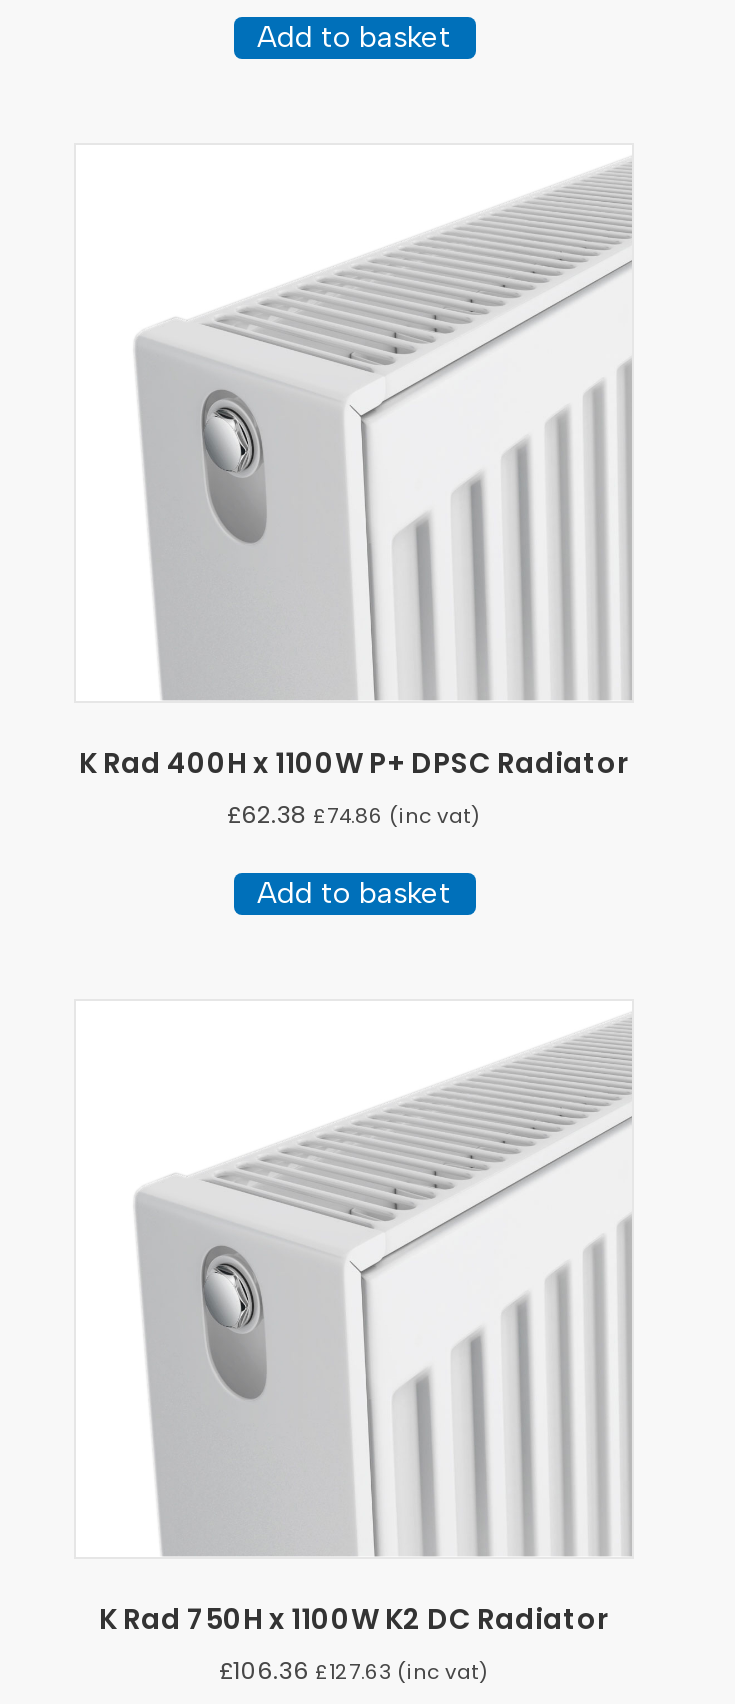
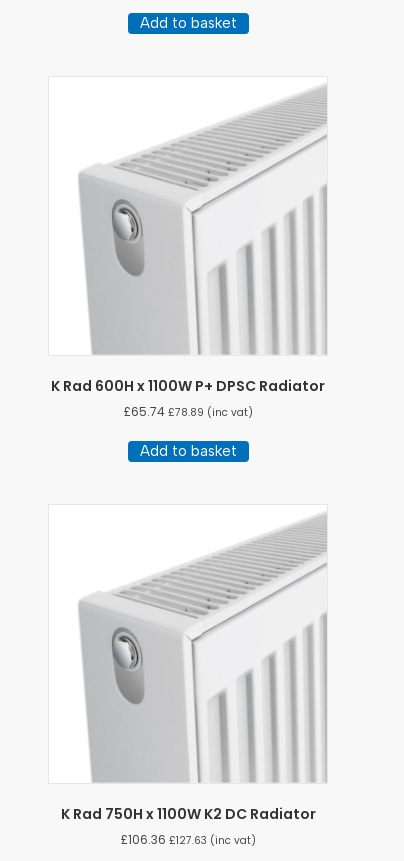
- K Rad 400H x 1100W P+ DPSC Radiator
+ K Rad 600H x 1100W P+ DPSC Radiator

- £62.38 £74.86 (inc vat)
+ £65.74 £78.89 (inc vat)
